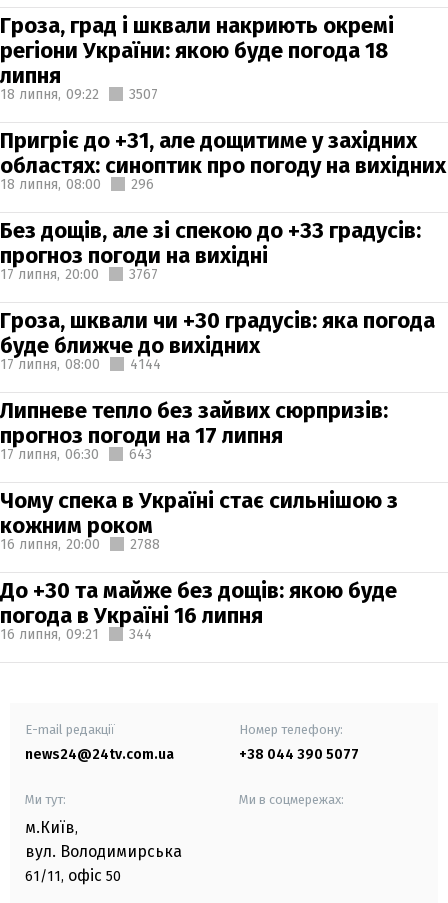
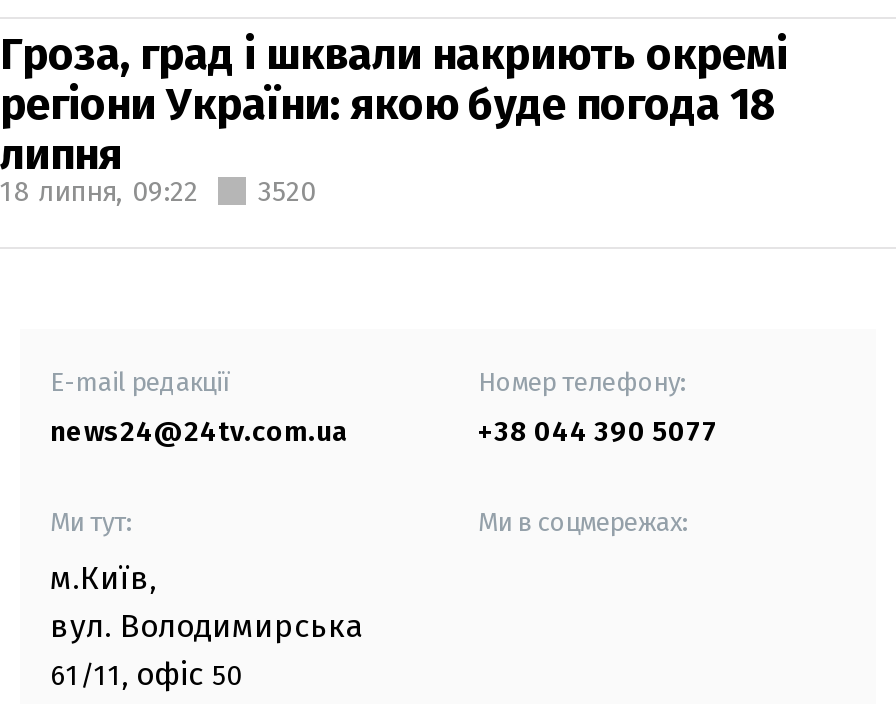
- 3507
- Пригріє до +31, але дощитиме у західних
- областях: синоптик про погоду на вихідних
- 18 липня, 08:00
- 296
- Без дощів, але зі спекою до +33 градусів:
- прогноз погоди на вихідні
- 17 липня, 20:00
- 3767
- Гроза, шквали чи +30 градусів: яка погода
- буде ближче до вихідних
- 17 липня, 08:00
- 4144
- Липневе тепло без зайвих сюрпризів:
- прогноз погоди на 17 липня
- 17 липня, 06:30
- 643
- Чому спека в Україні стає сильнішою з
- кожним роком
- 16 липня, 20:00
- 2788
- До +30 та майже без дощів: якою буде
- погода в Україні 16 липня
- 16 липня, 09:21
- 344
+ 3520
